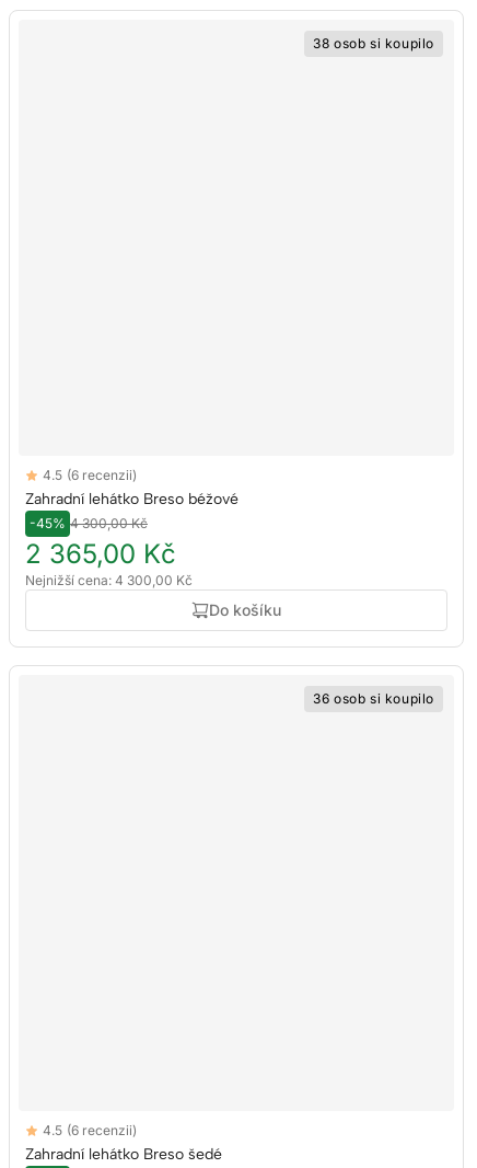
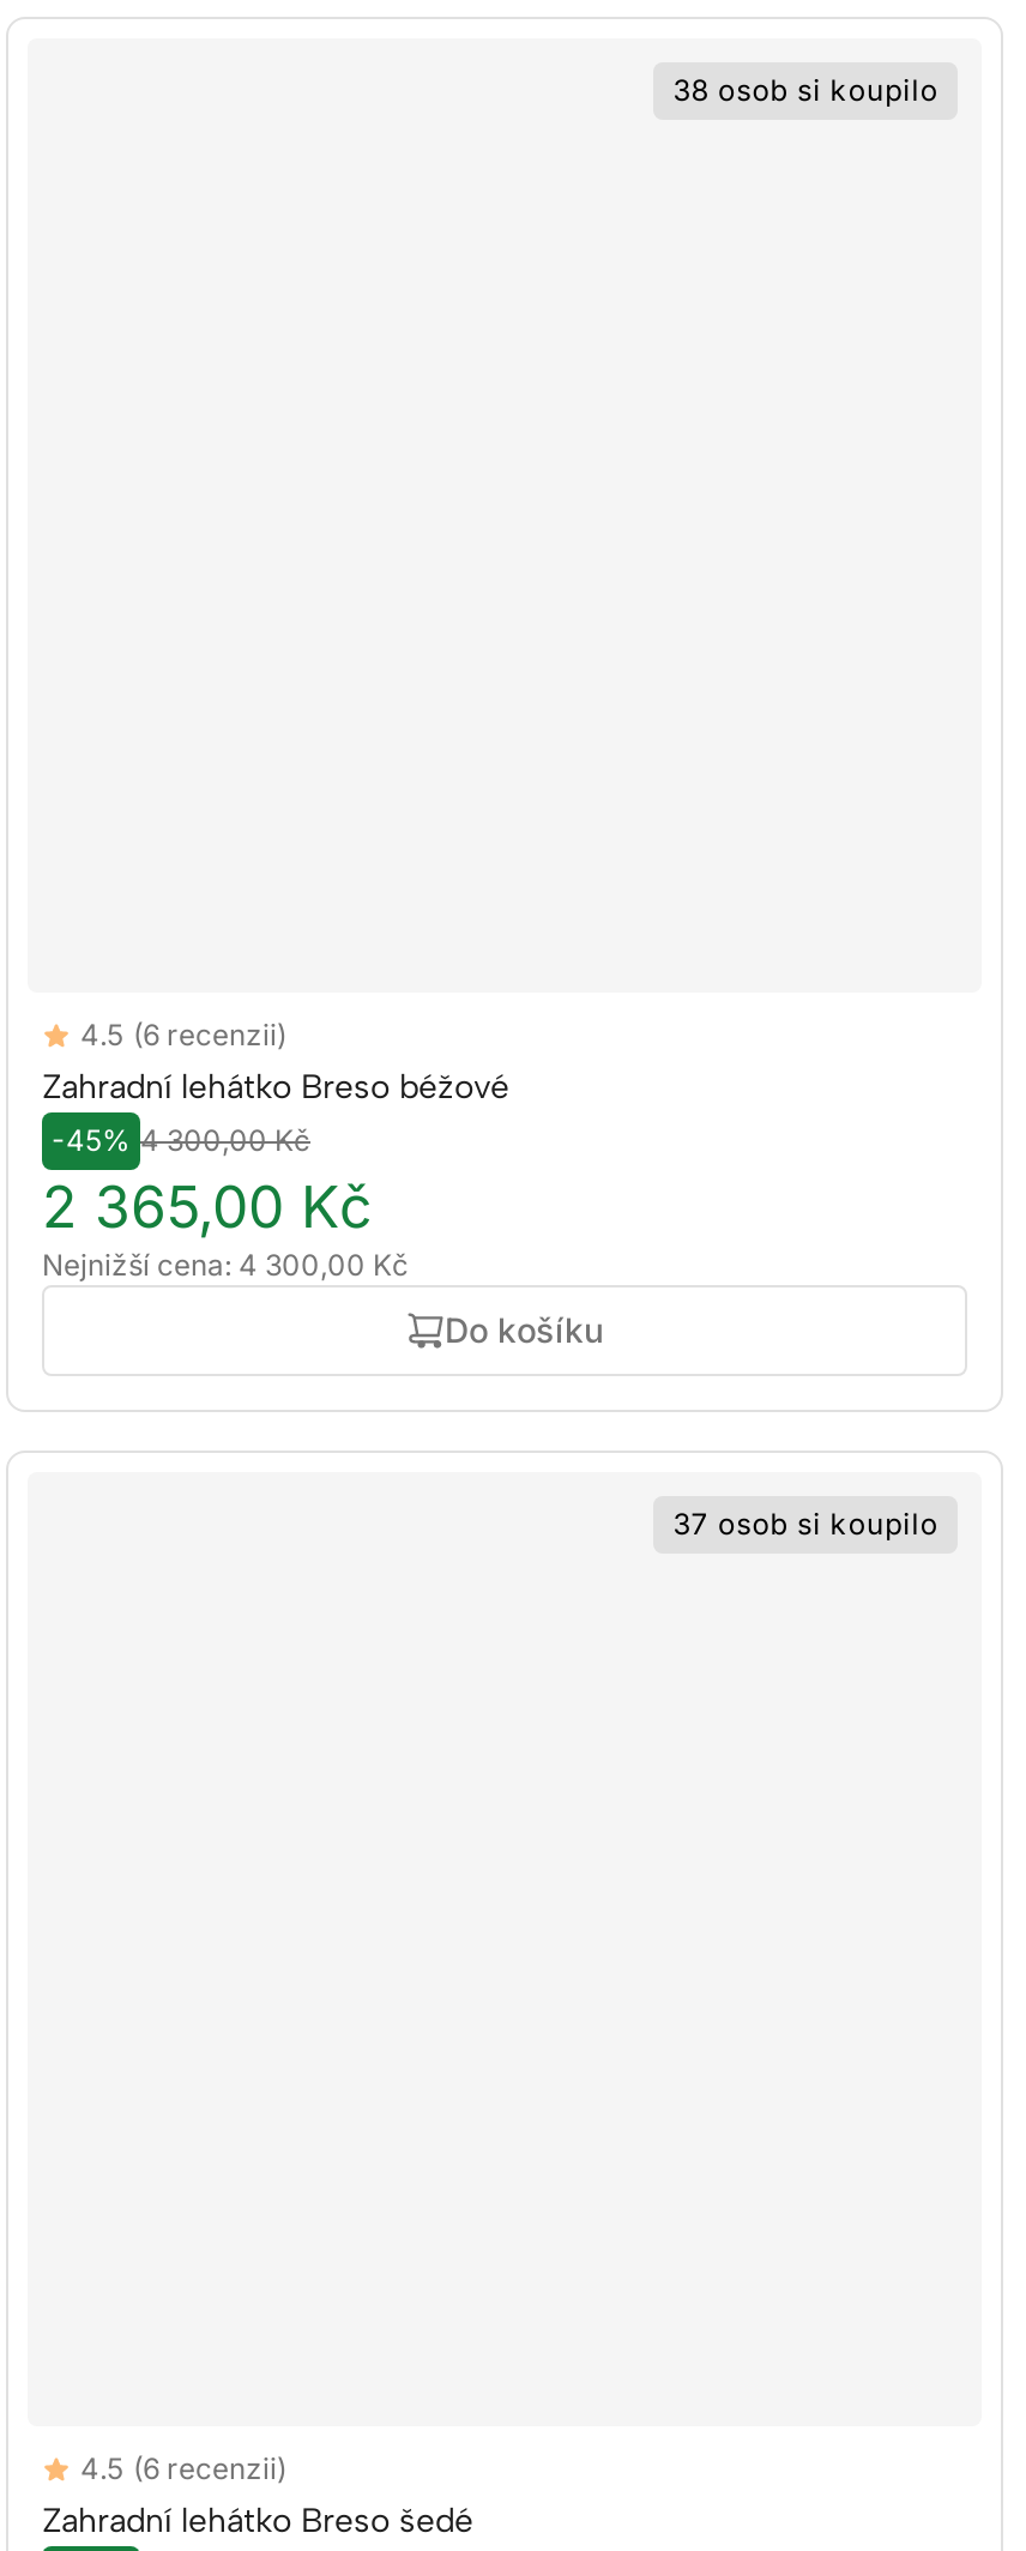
- 36 osob si koupilo
+ 37 osob si koupilo
